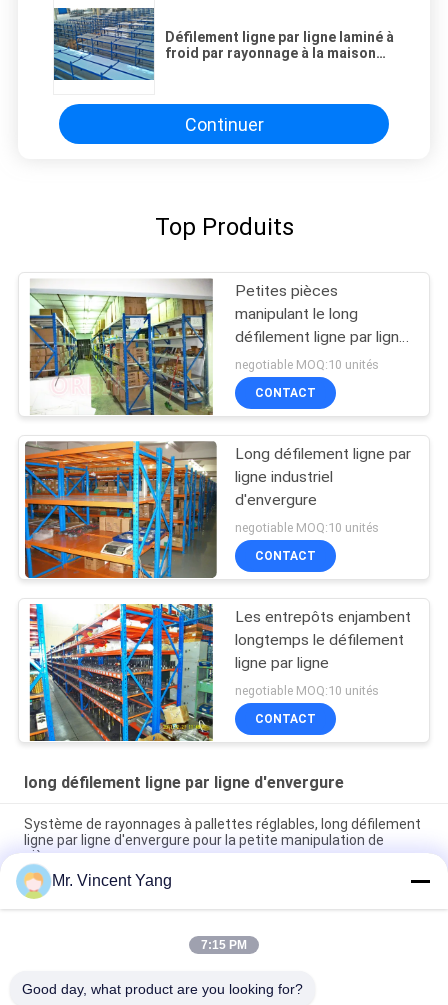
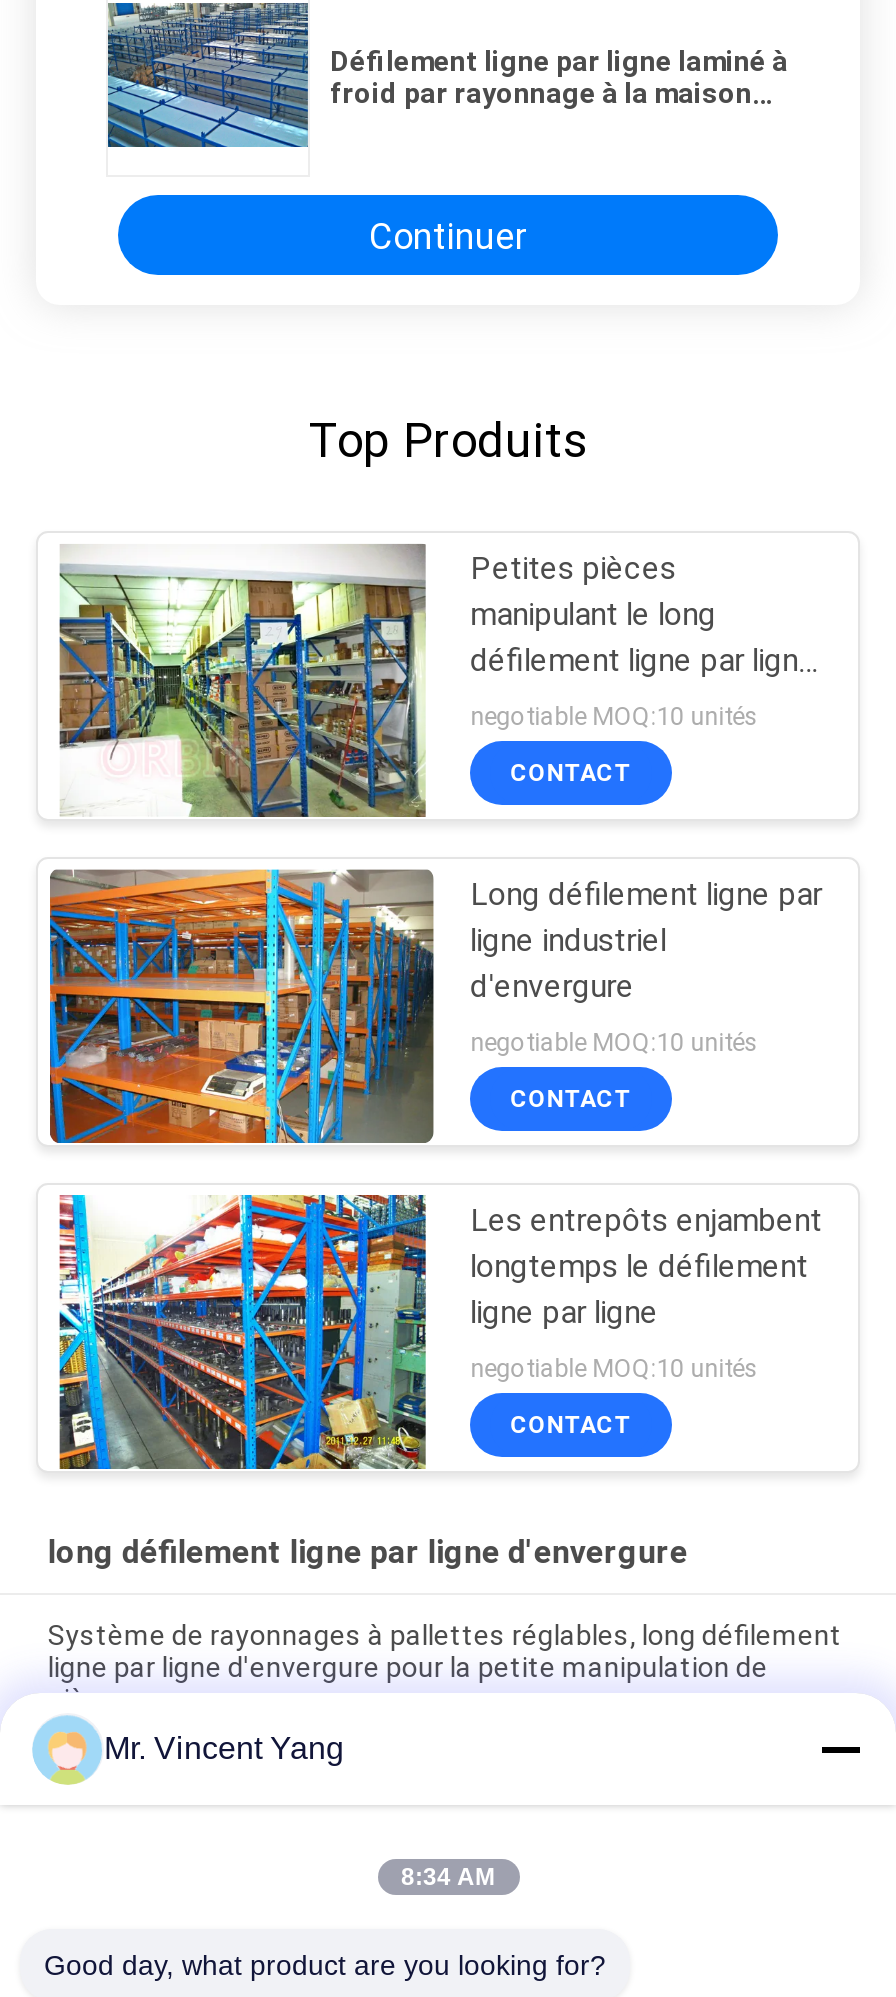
- 7:15 PM
+ 8:34 AM
